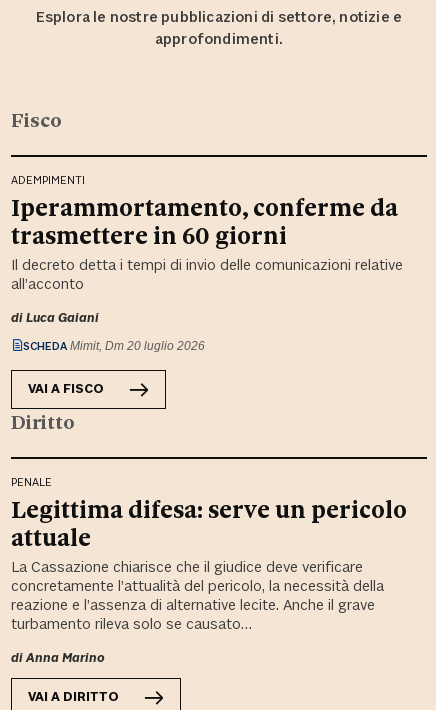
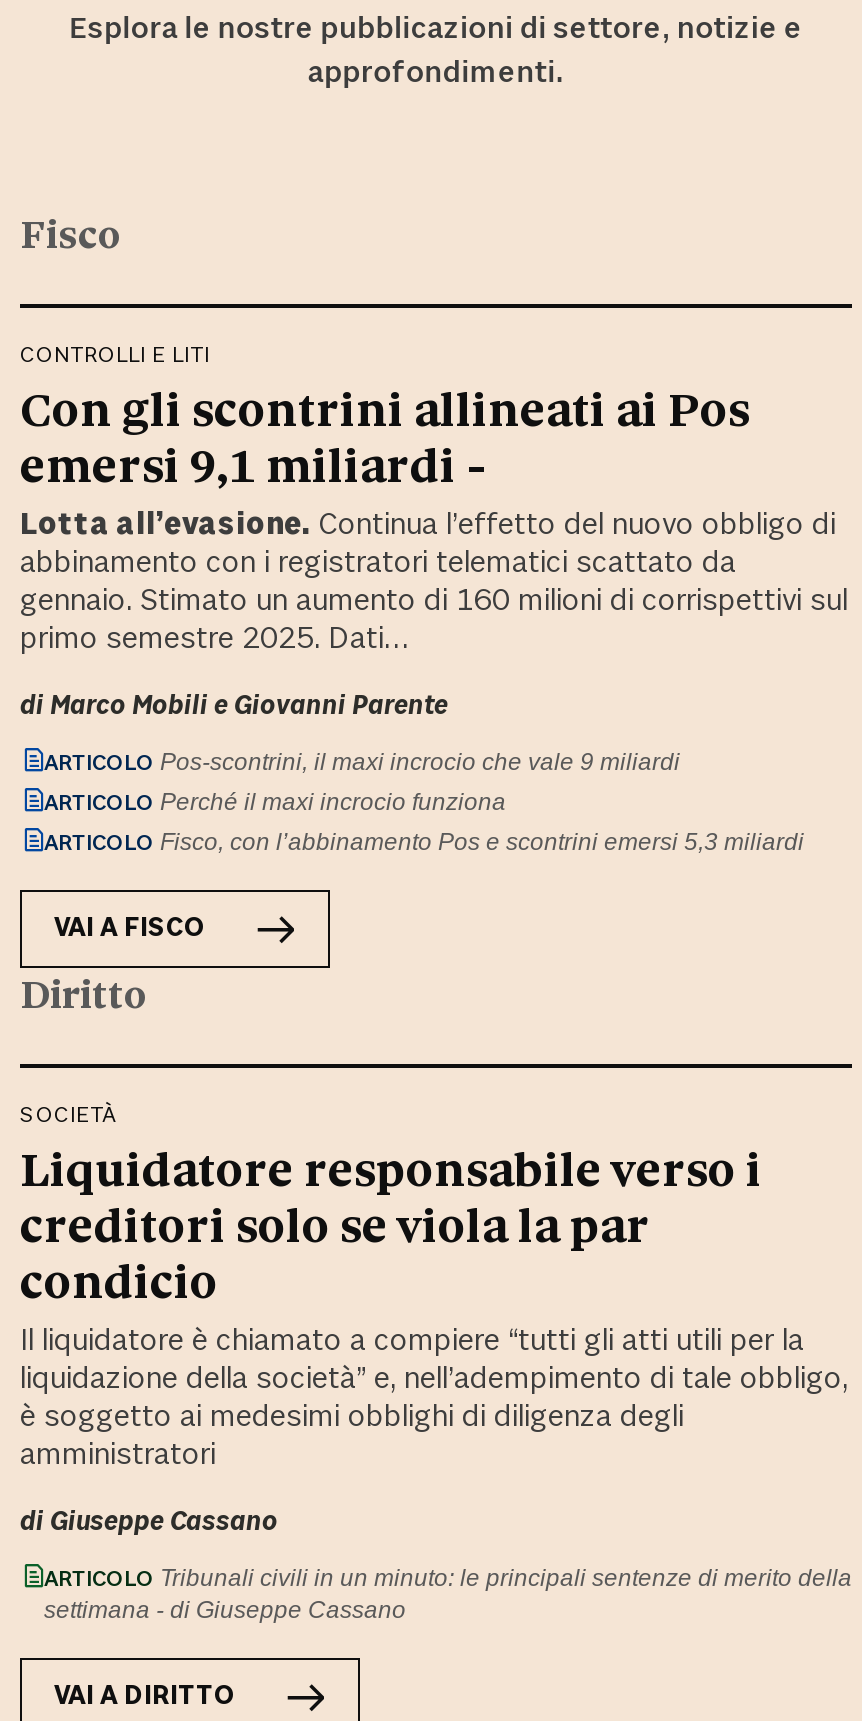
- ADEMPIMENTI
- Iperammortamento, conferme da
- trasmettere in 60 giorni
- Il decreto detta i tempi di invio delle comunicazioni relative
- all’acconto
+ CONTROLLI E LITI
+ Con gli scontrini allineati ai Pos
+ emersi 9,1 miliardi -
+ Lotta all’evasione. Continua l’effetto del nuovo obbligo di
+ abbinamento con i registratori telematici scattato da
+ gennaio. Stimato un aumento di 160 milioni di corrispettivi sul
+ primo semestre 2025. Dati…

- di Luca Gaiani
+ di Marco Mobili e Giovanni Parente

- SCHEDA Mimit, Dm 20 luglio 2026
+ ARTICOLO Pos-scontrini, il maxi incrocio che vale 9 miliardi
+ ARTICOLO Perché il maxi incrocio funziona
+ ARTICOLO Fisco, con l’abbinamento Pos e scontrini emersi 5,3 miliardi

- PENALE
- Legittima difesa: serve un pericolo
- attuale
- La Cassazione chiarisce che il giudice deve verificare
- concretamente l’attualità del pericolo, la necessità della
- reazione e l’assenza di alternative lecite. Anche il grave
- turbamento rileva solo se causato…
- di Anna Marino
+ SOCIETÀ
+ Liquidatore responsabile verso i
+ creditori solo se viola la par
+ condicio
+ Il liquidatore è chiamato a compiere “tutti gli atti utili per la
+ liquidazione della società” e, nell’adempimento di tale obbligo,
+ è soggetto ai medesimi obblighi di diligenza degli
+ amministratori
+ di Giuseppe Cassano
+ ARTICOLO Tribunali civili in un minuto: le principali sentenze di merito della
+ settimana - di Giuseppe Cassano
